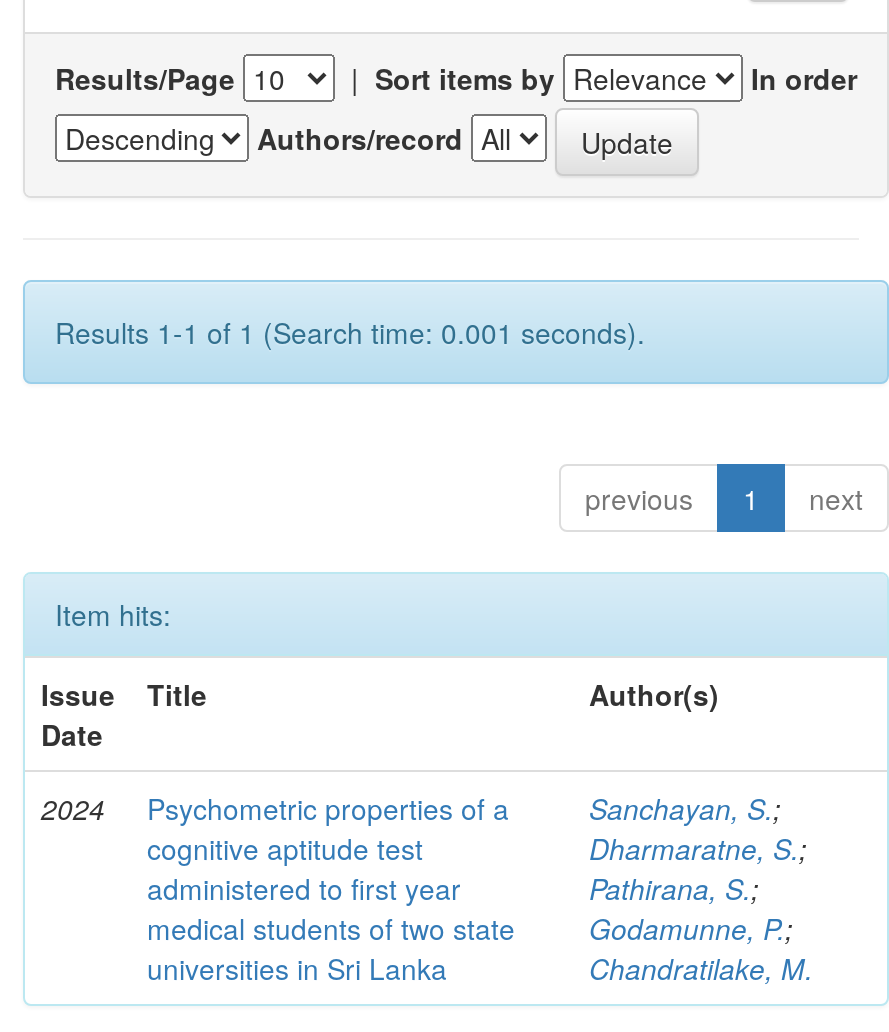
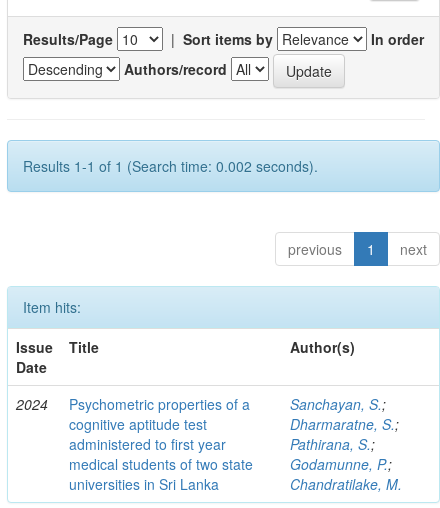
- Results 1-1 of 1 (Search time: 0.001 seconds).
+ Results 1-1 of 1 (Search time: 0.002 seconds).
